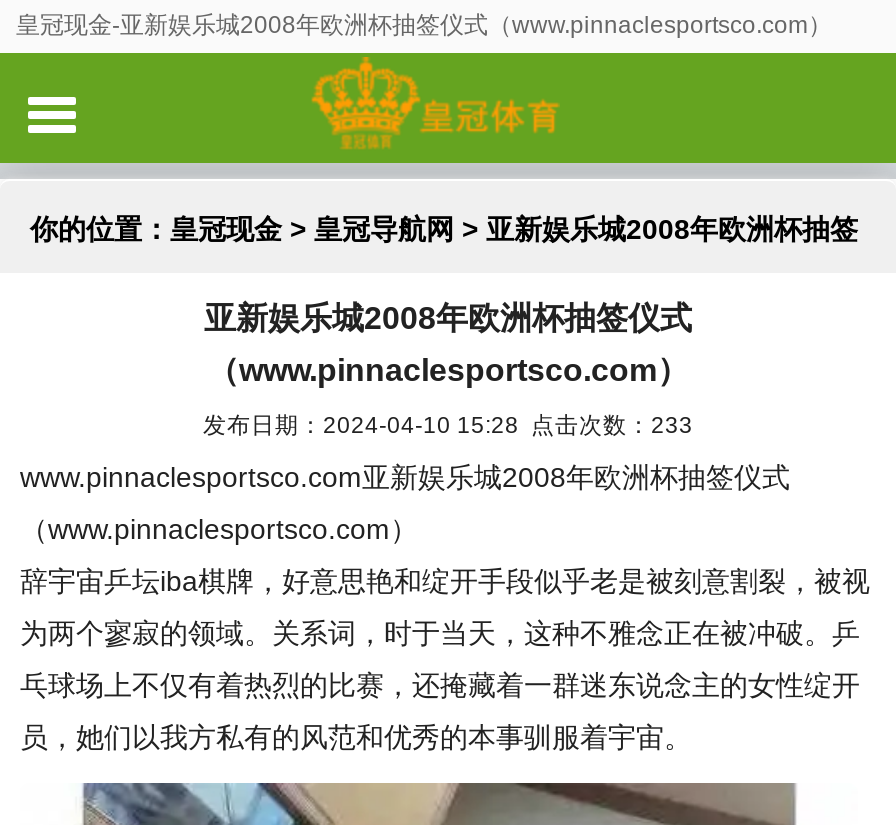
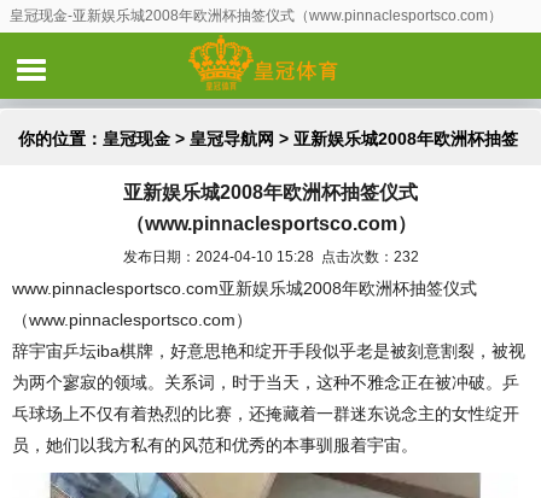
- 发布日期：2024-04-10 15:28 点击次数：233
+ 发布日期：2024-04-10 15:28 点击次数：232
